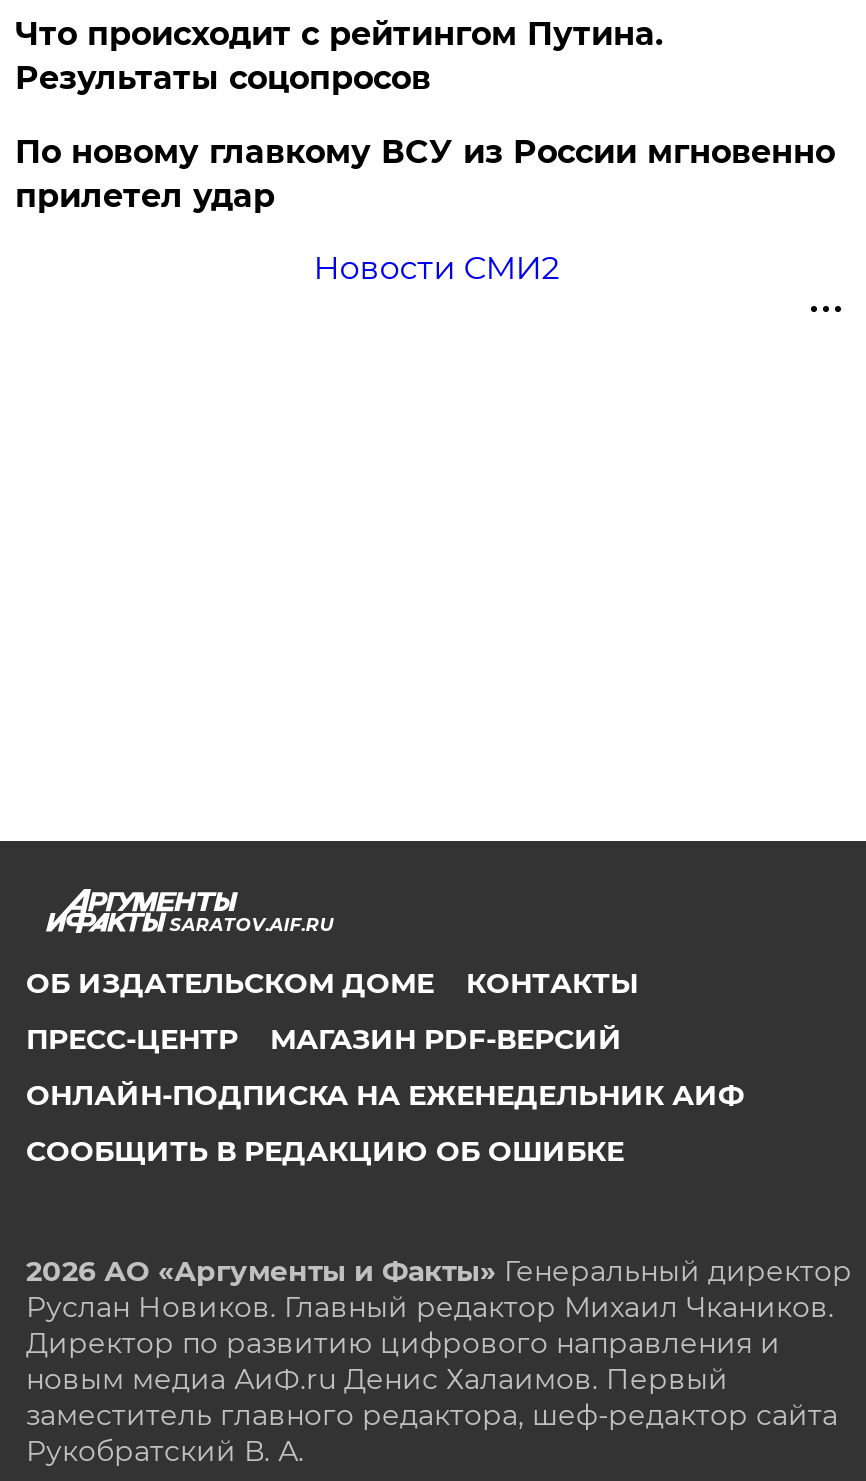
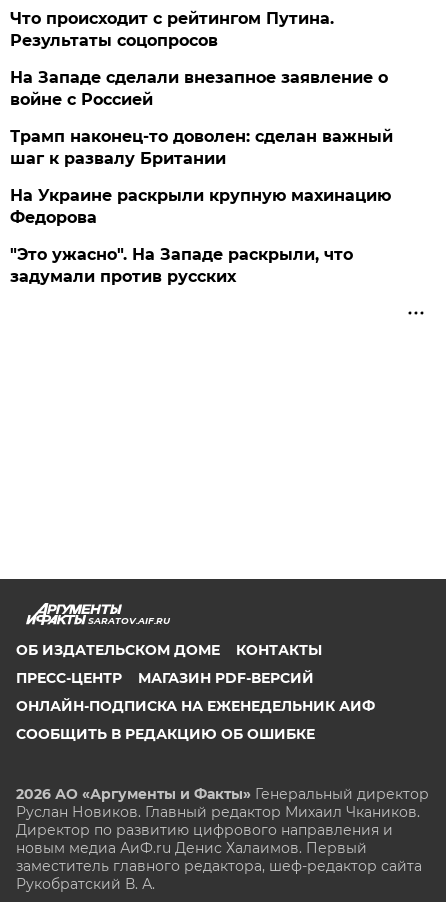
- По новому главкому ВСУ из России мгновенно
- прилетел удар
- Новости СМИ2
+ На Западе сделали внезапное заявление о
+ войне с Россией
+ Трамп наконец-то доволен: сделан важный
+ шаг к развалу Британии
+ На Украине раскрыли крупную махинацию
+ Федорова
+ "Это ужасно". На Западе раскрыли, что
+ задумали против русских
